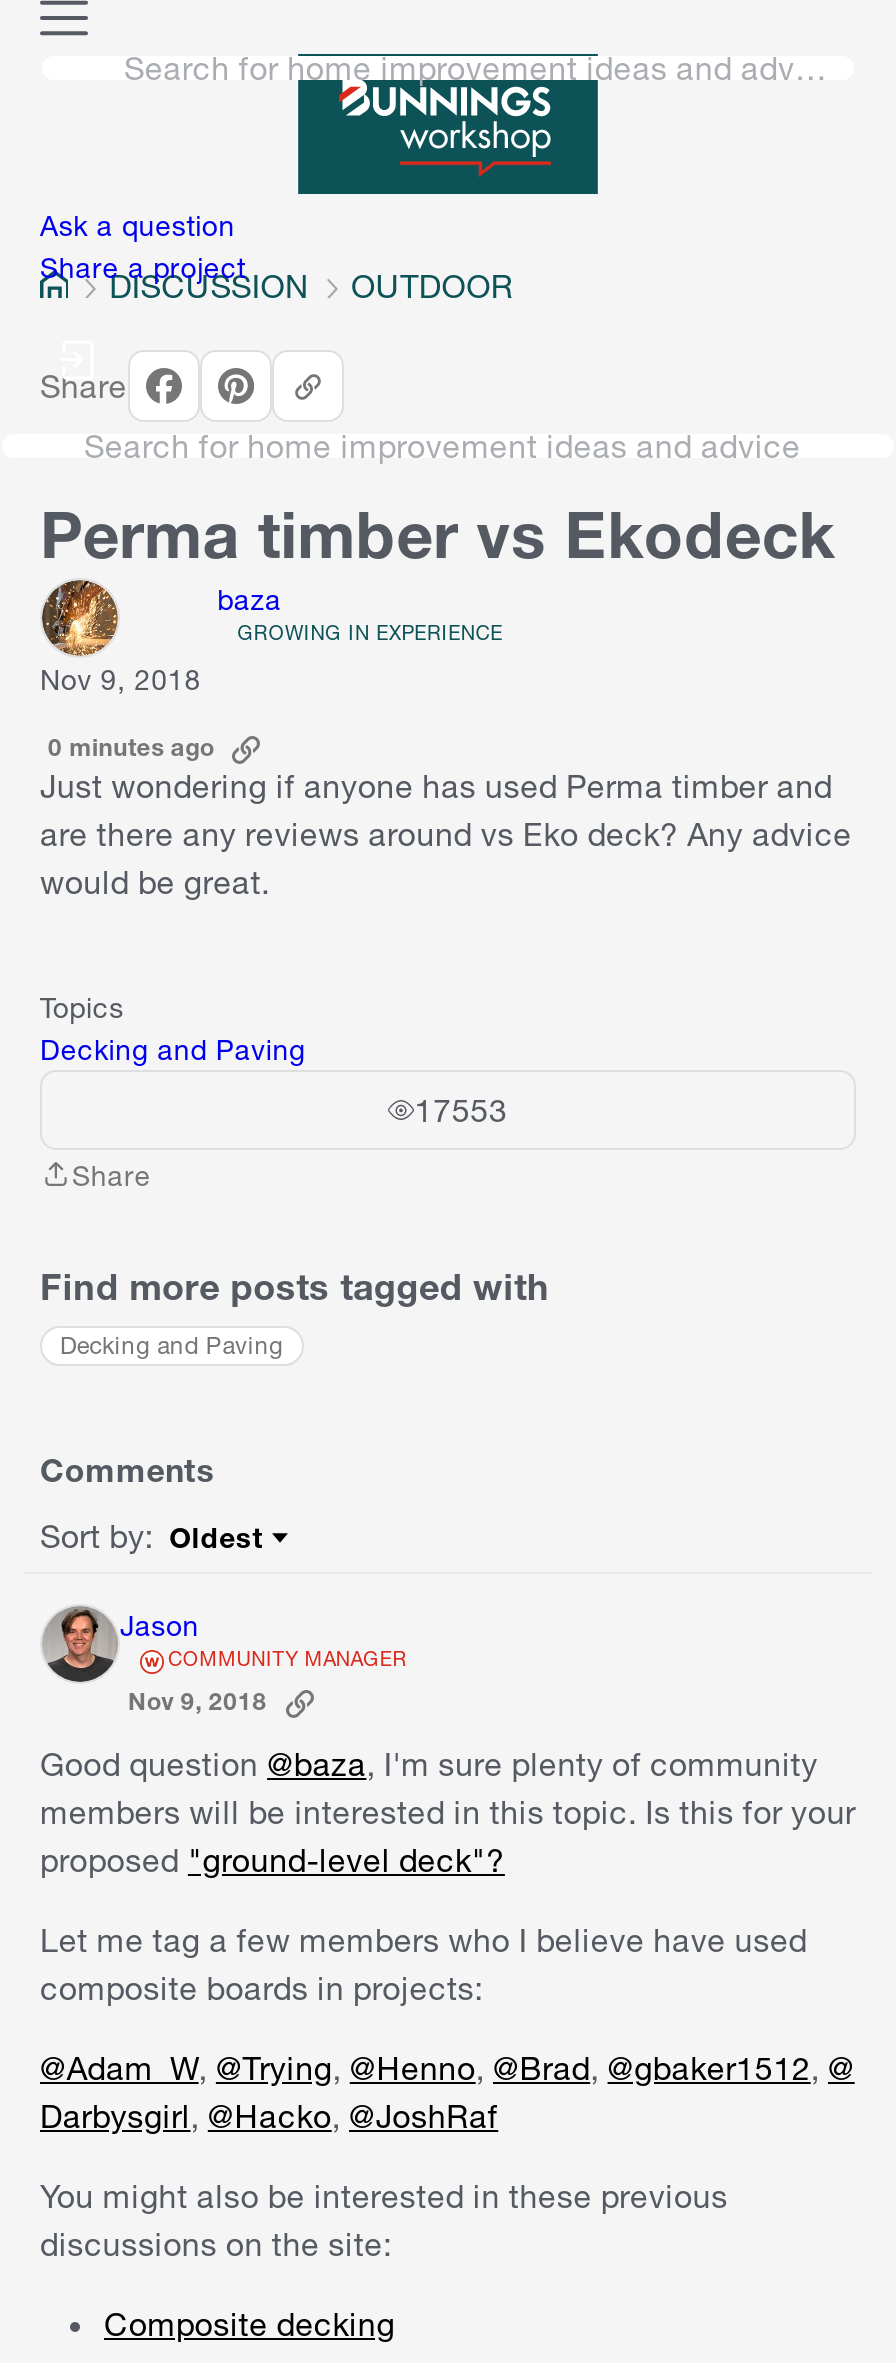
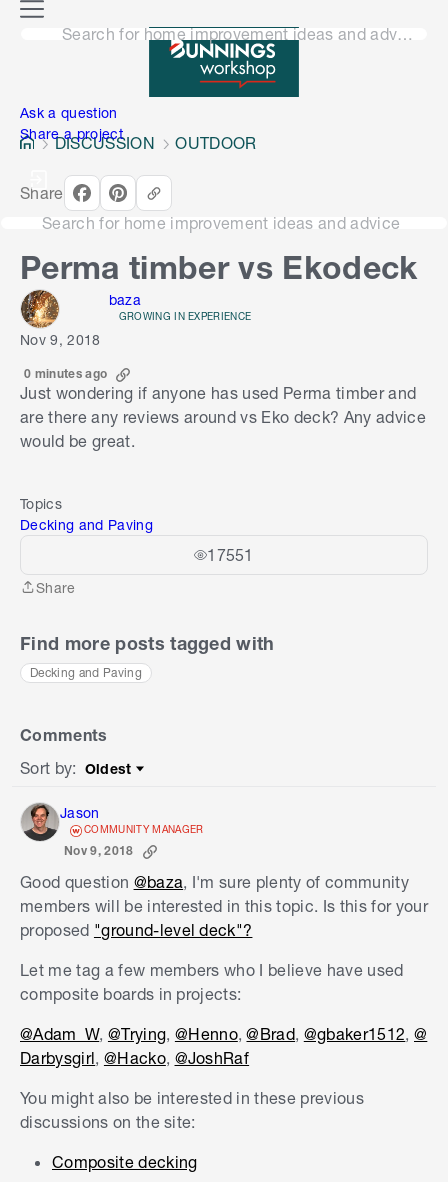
- 17553
+ 17551
